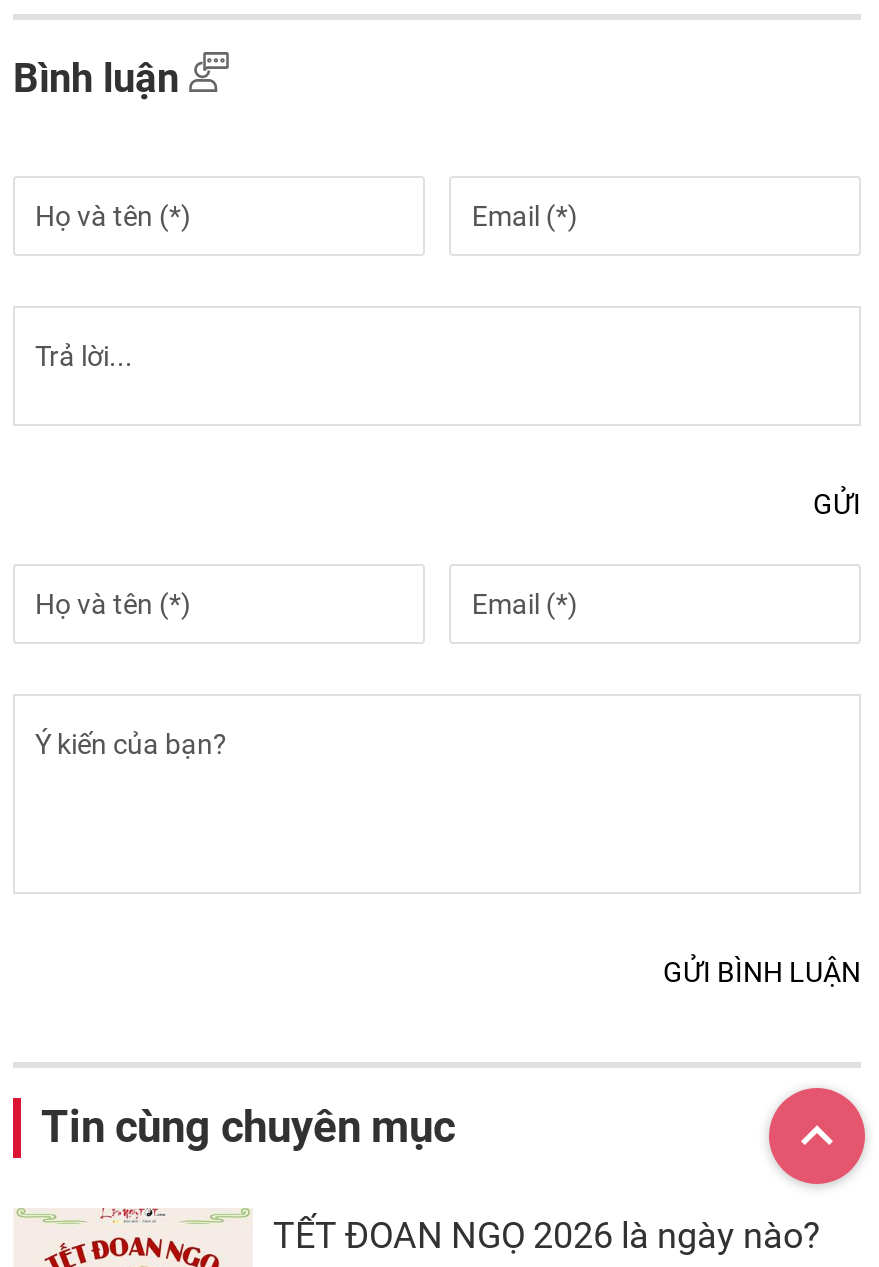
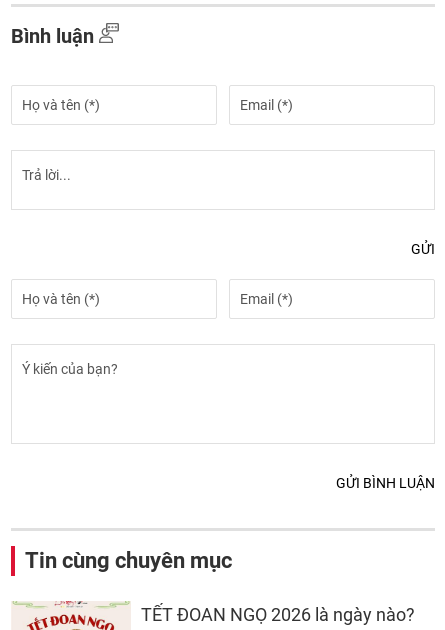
- [image]
